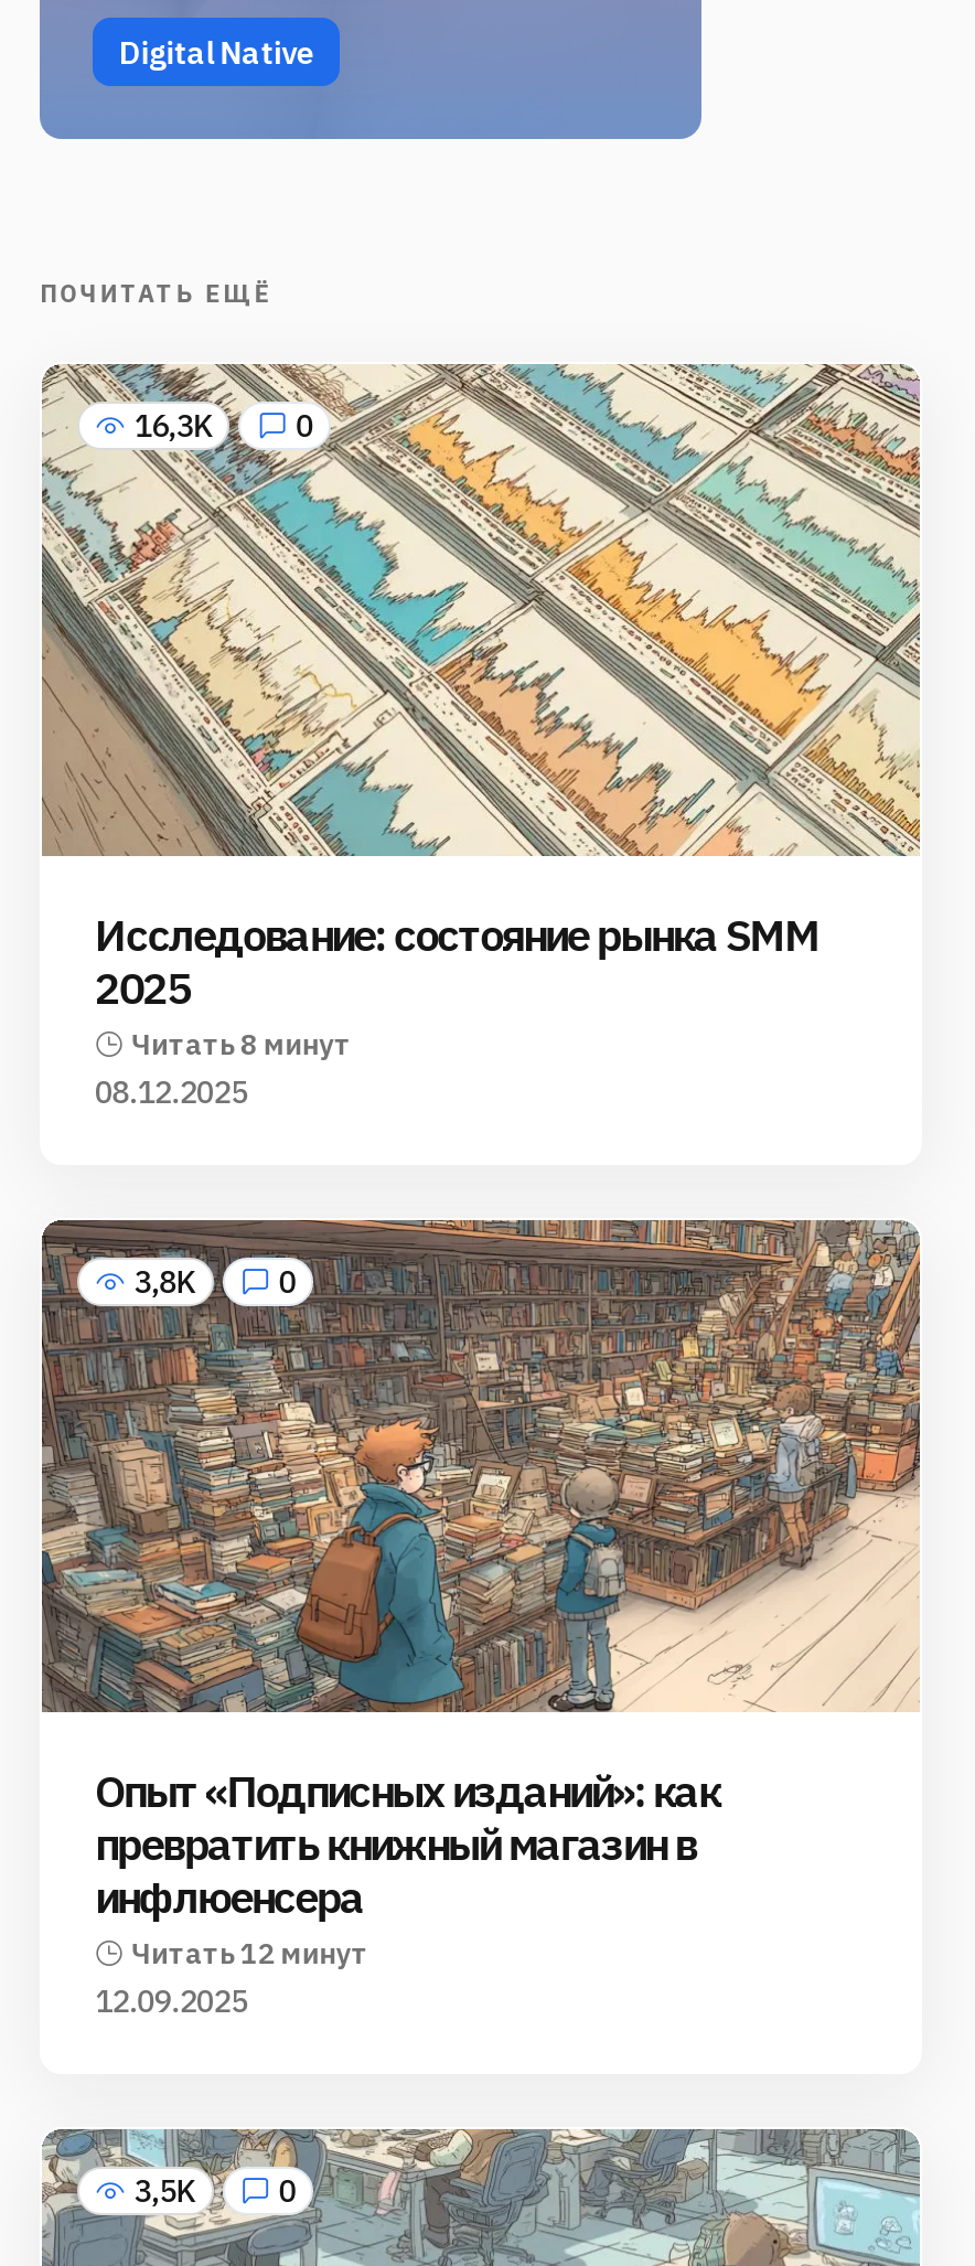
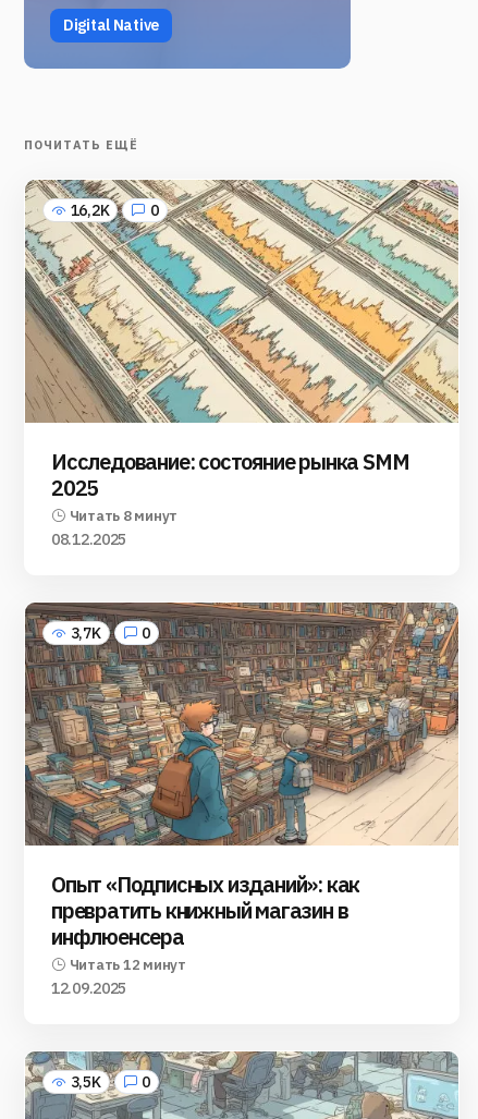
- 16,3K
+ 16,2K

- 3,8K
+ 3,7K
